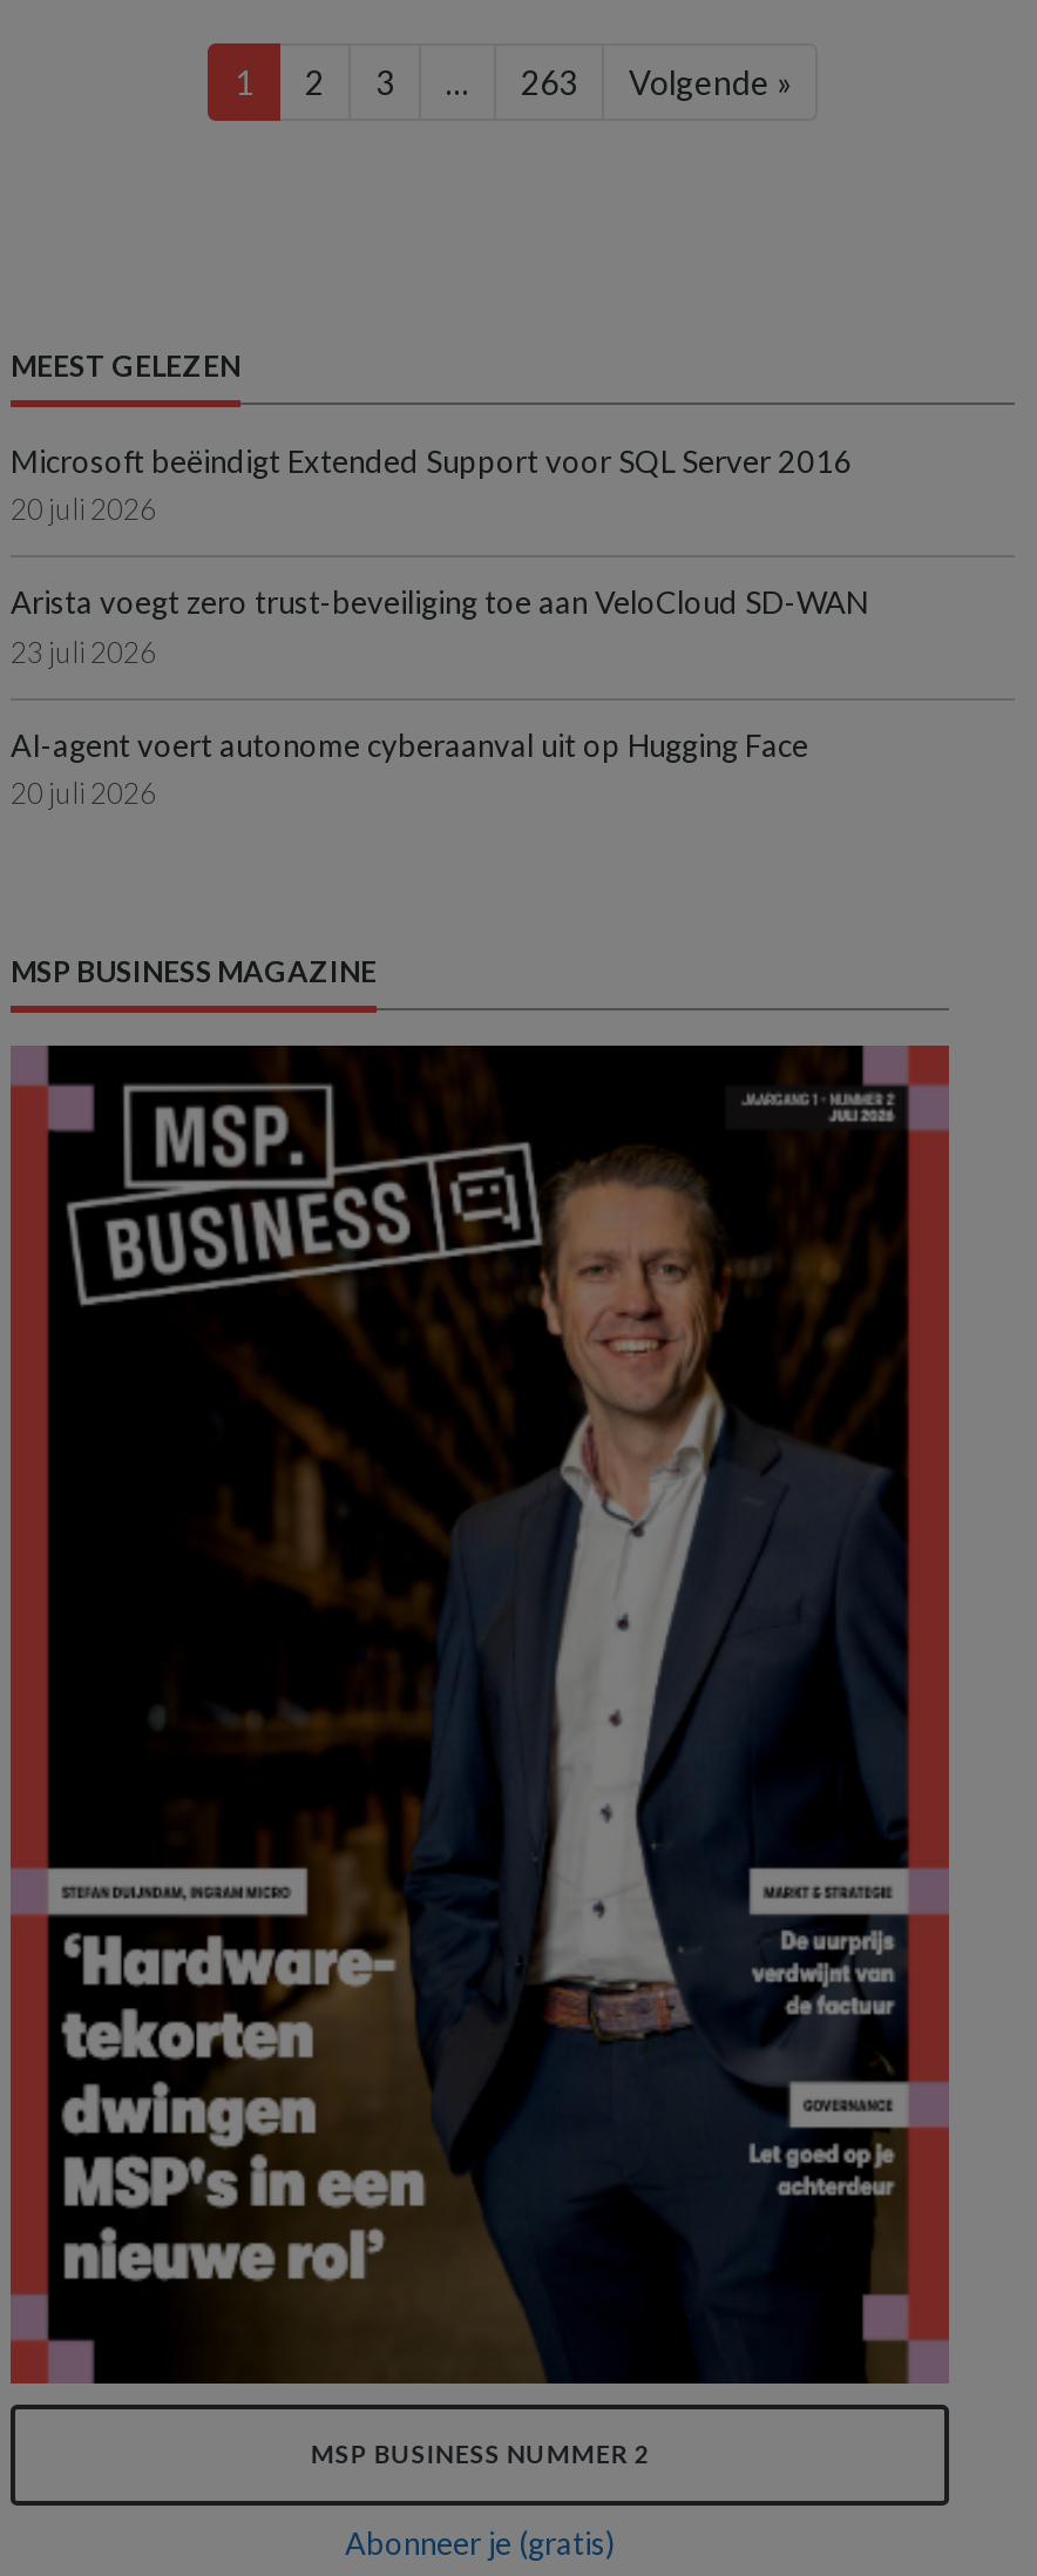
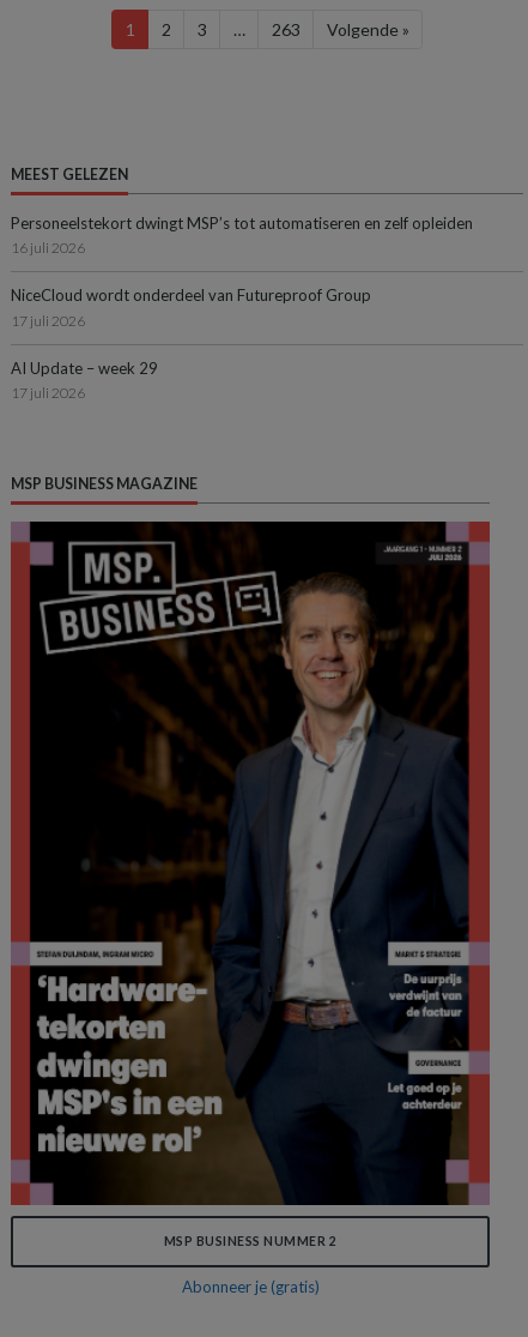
- Microsoft beëindigt Extended Support voor SQL Server 2016
- 20 juli 2026
+ Personeelstekort dwingt MSP’s tot automatiseren en zelf opleiden
+ 16 juli 2026

- Arista voegt zero trust-beveiliging toe aan VeloCloud SD-WAN
- 23 juli 2026
+ NiceCloud wordt onderdeel van Futureproof Group
+ 17 juli 2026

- AI-agent voert autonome cyberaanval uit op Hugging Face
- 20 juli 2026
+ AI Update – week 29
+ 17 juli 2026
